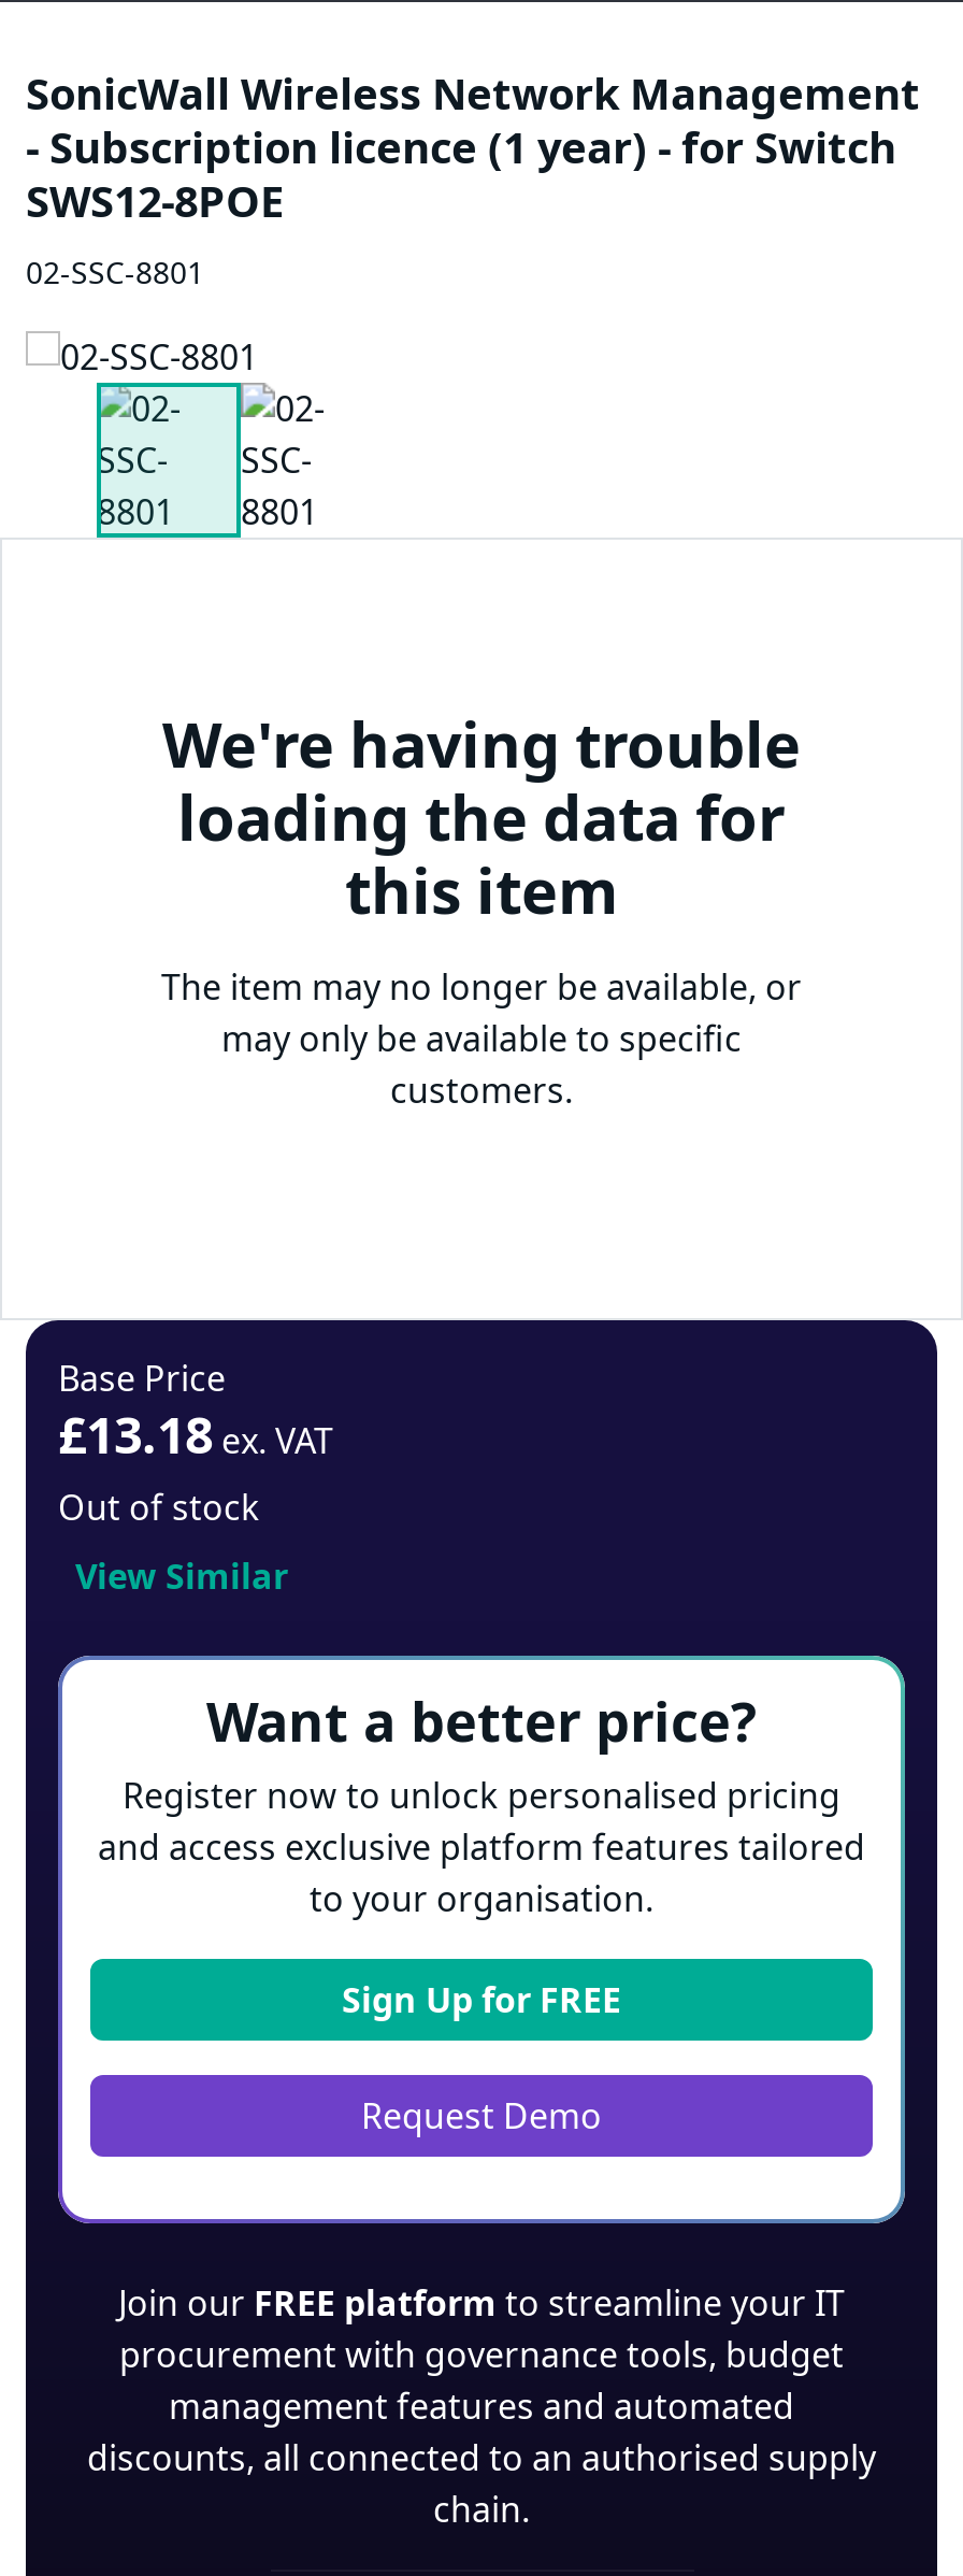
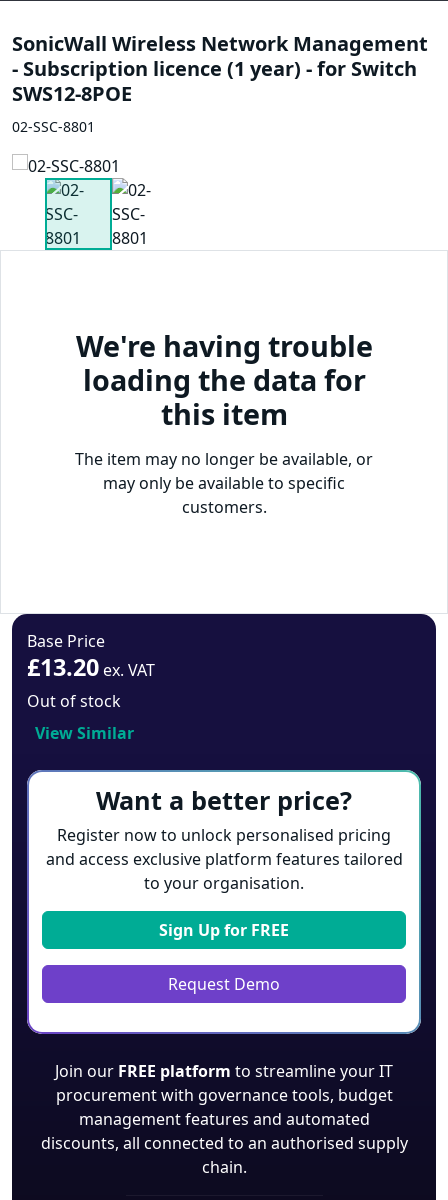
- £13.18 ex. VAT
+ £13.20 ex. VAT
